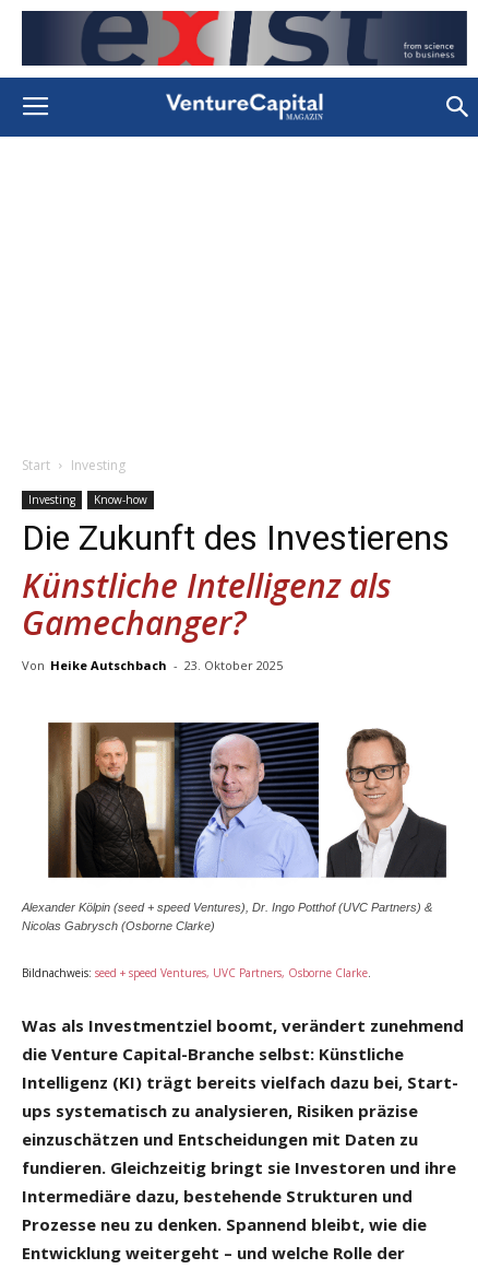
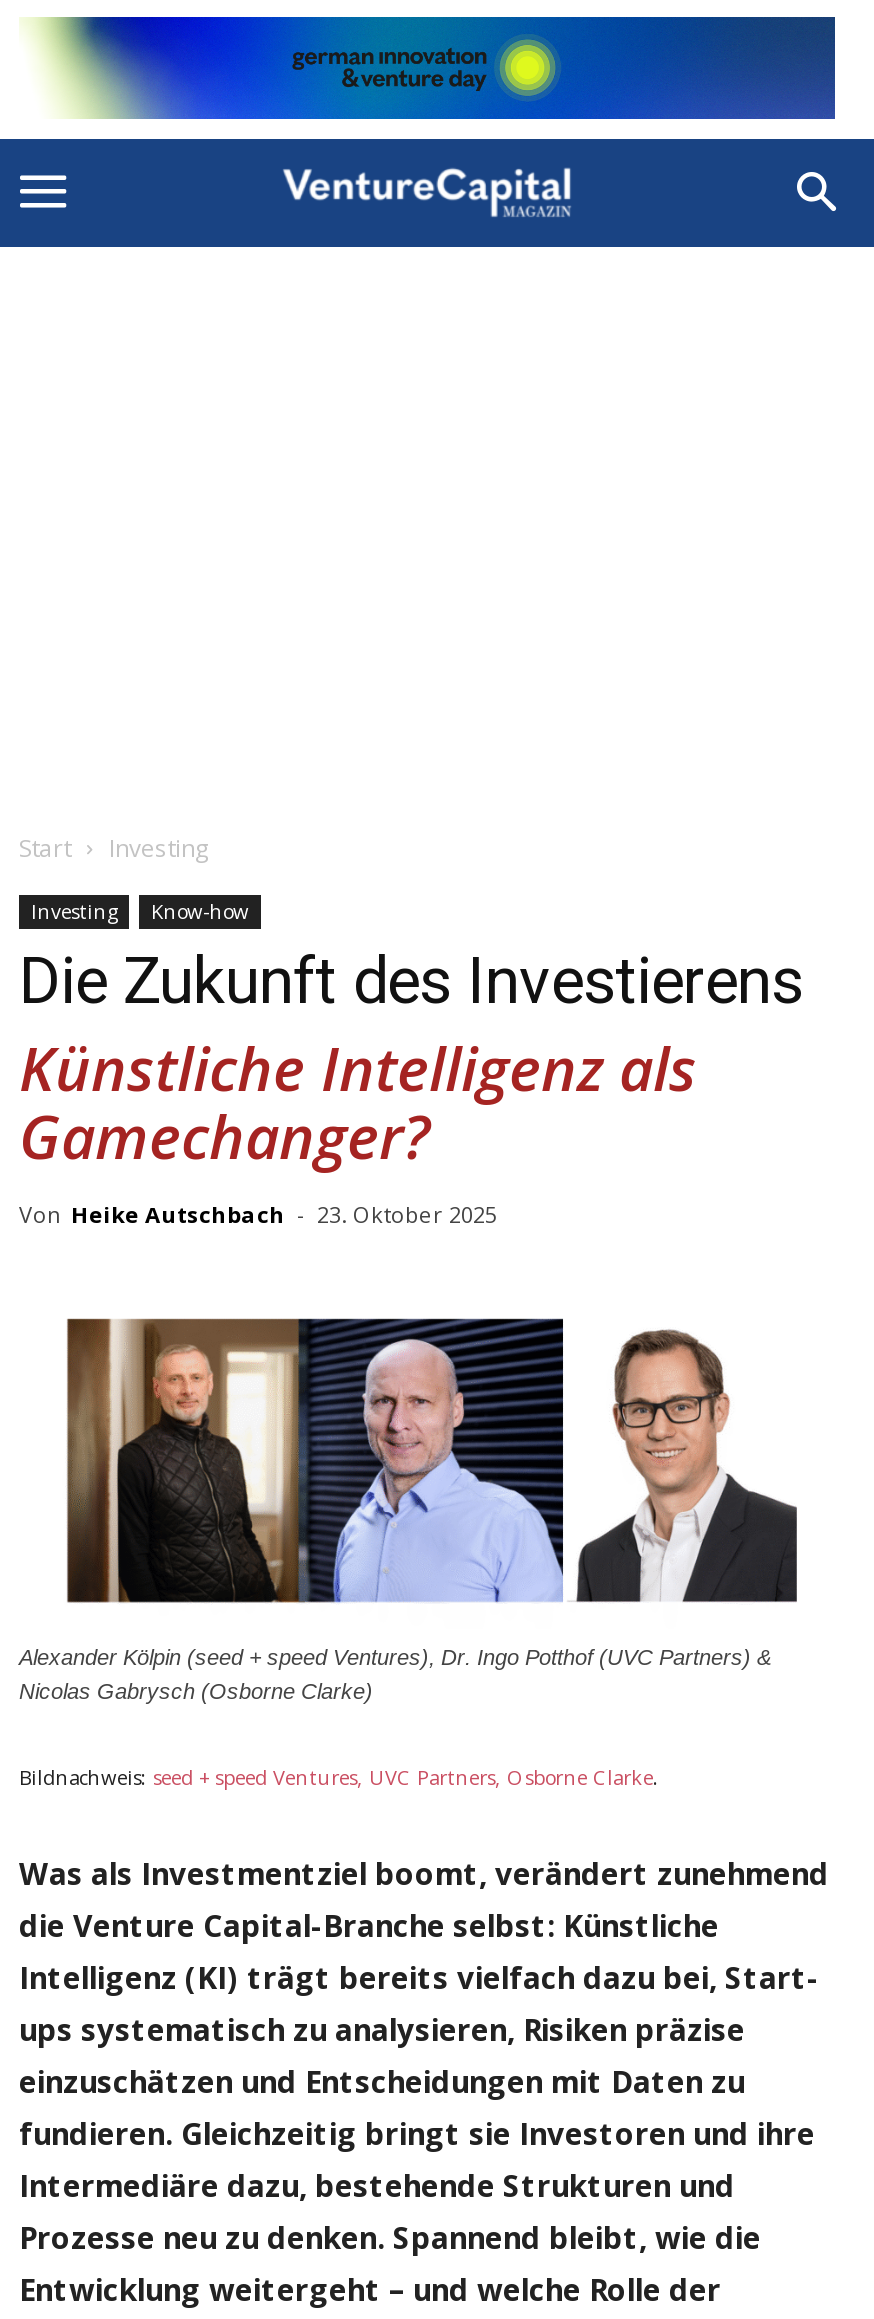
- [image]
+ [image]
